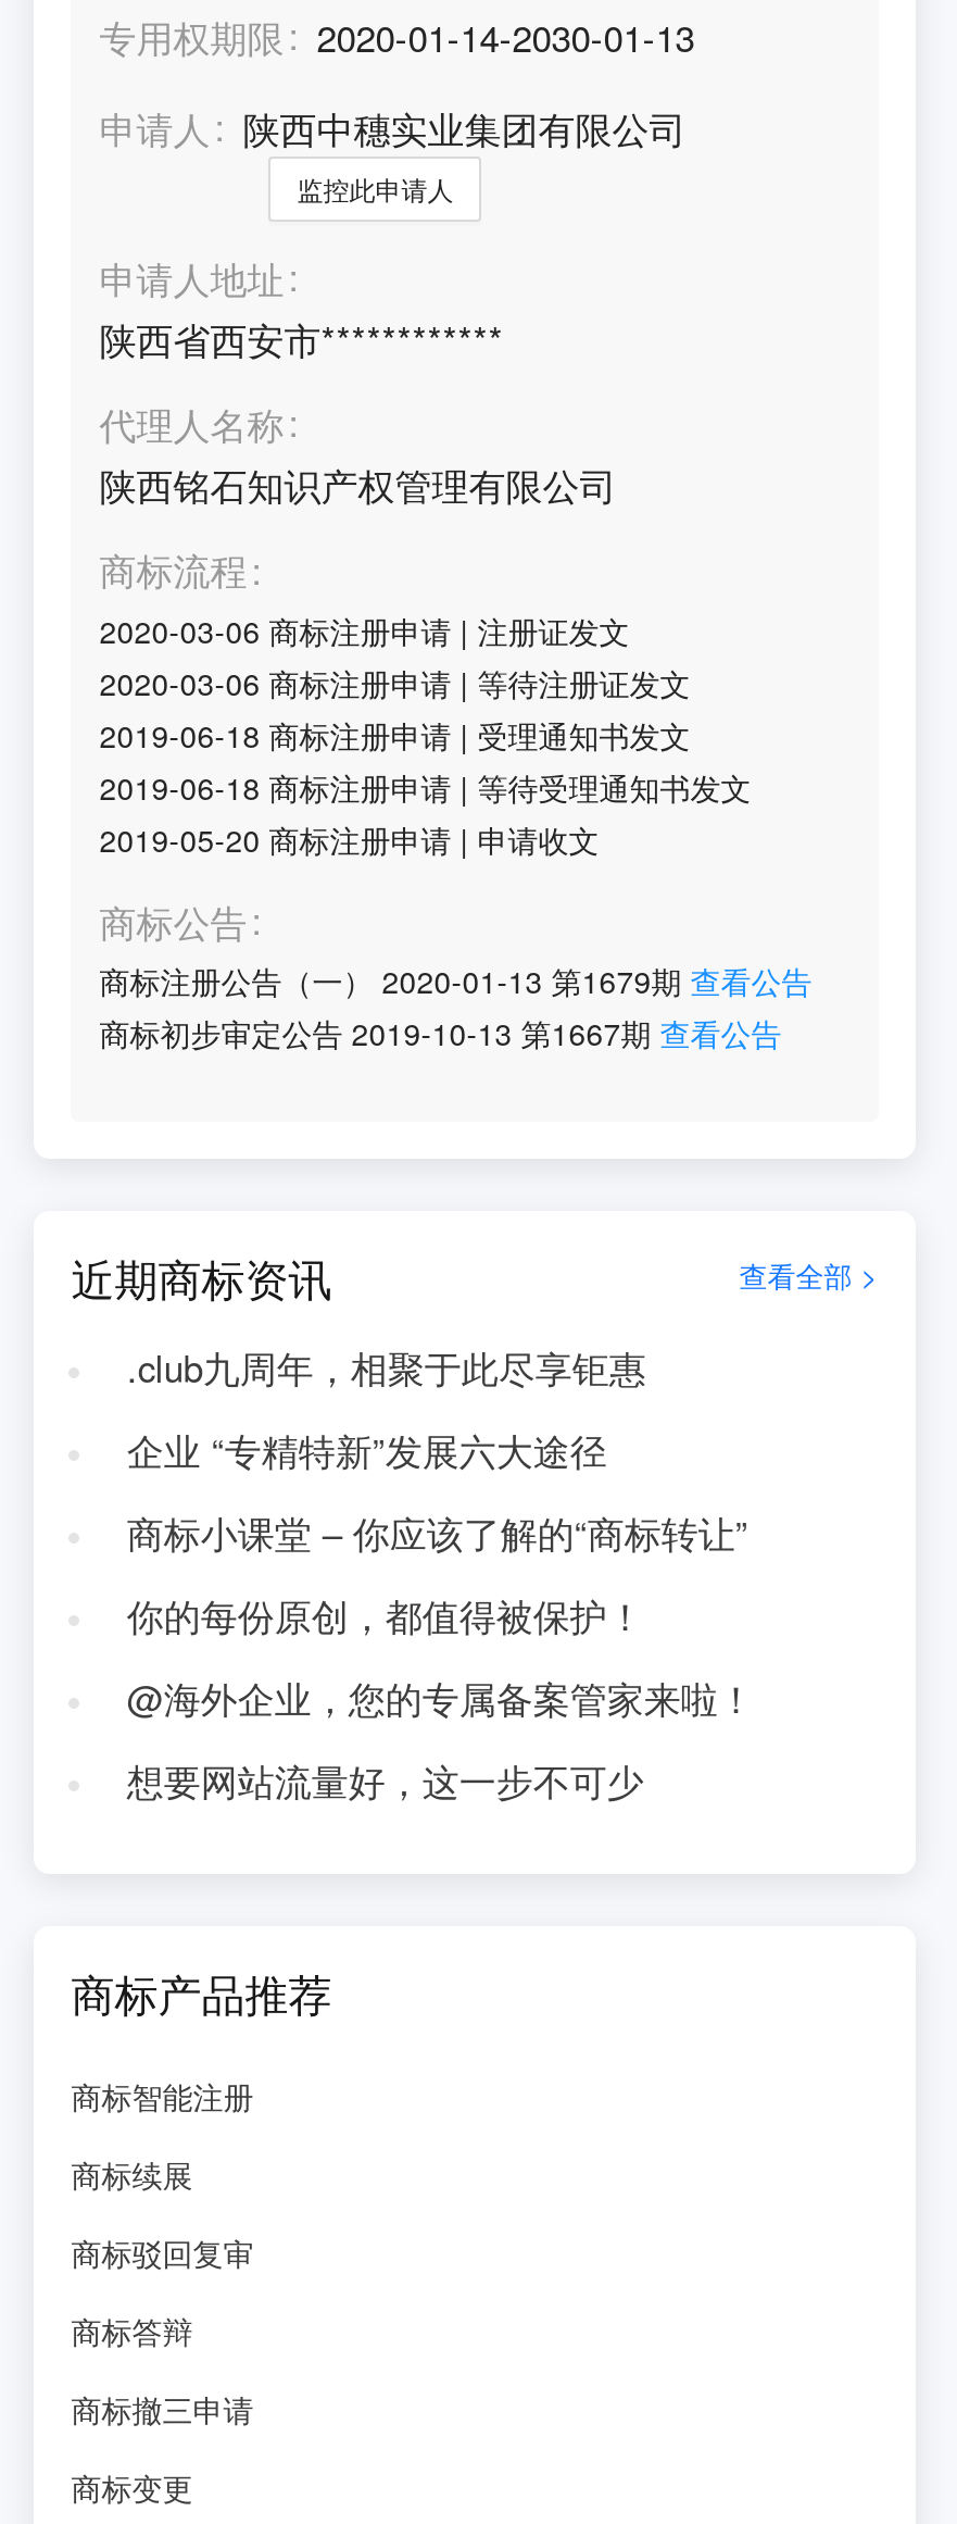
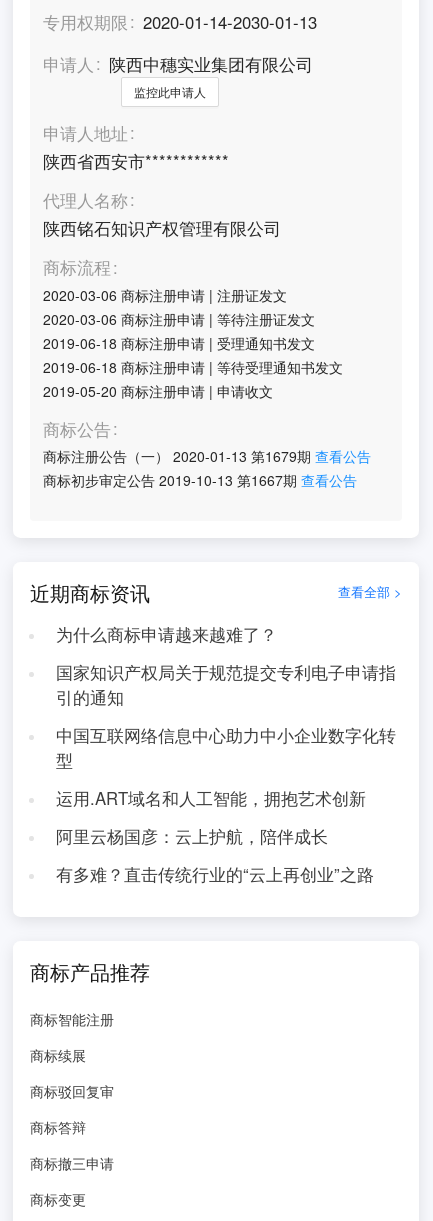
- .club九周年，相聚于此尽享钜惠
+ 为什么商标申请越来越难了？

- 企业 “专精特新”发展六大途径
+ 国家知识产权局关于规范提交专利电子申请指
+ 引的通知

- 商标小课堂 – 你应该了解的“商标转让”
+ 中国互联网络信息中心助力中小企业数字化转
+ 型

- 你的每份原创，都值得被保护！
+ 运用.ART域名和人工智能，拥抱艺术创新

- @海外企业，您的专属备案管家来啦！
+ 阿里云杨国彦：云上护航，陪伴成长

- 想要网站流量好，这一步不可少
+ 有多难？直击传统行业的“云上再创业”之路
